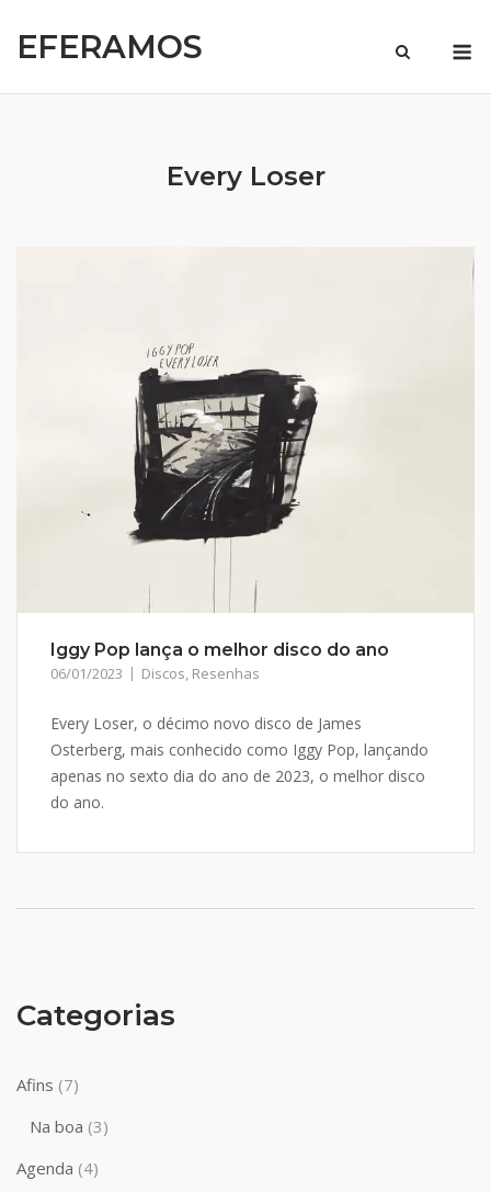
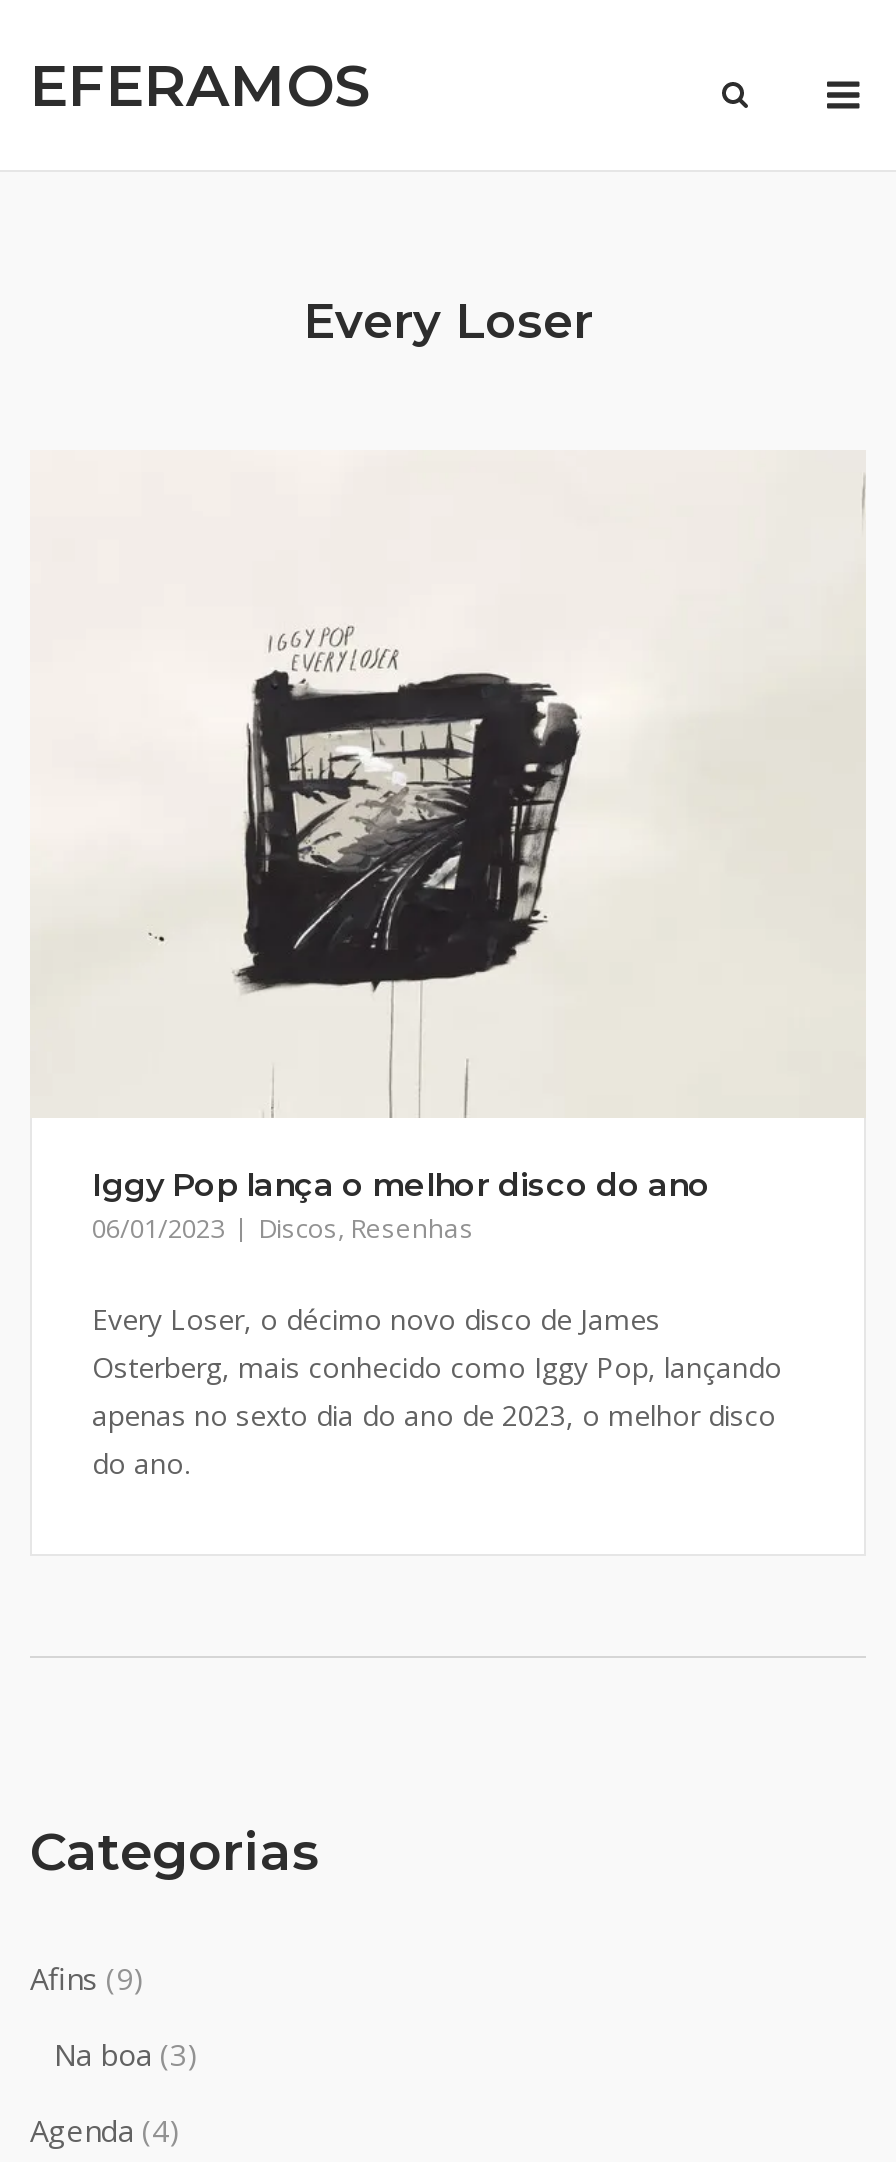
- Afins (7)
+ Afins (9)
